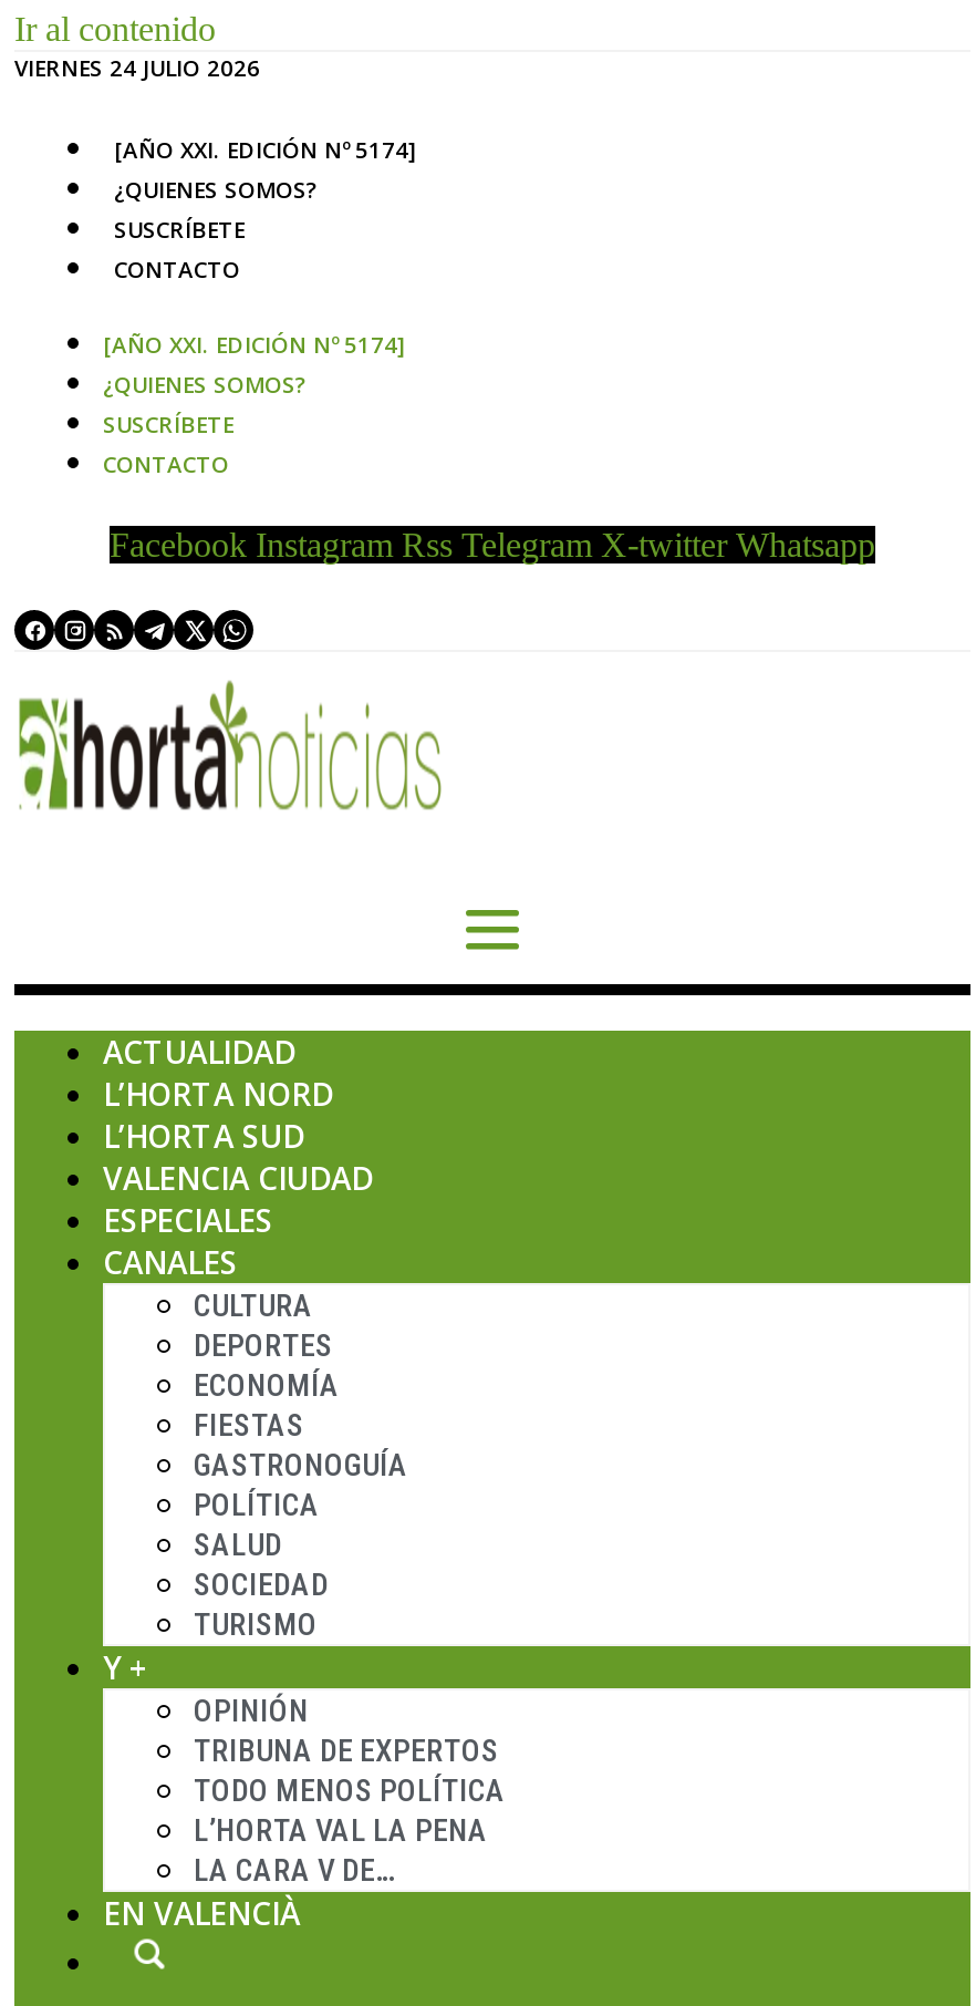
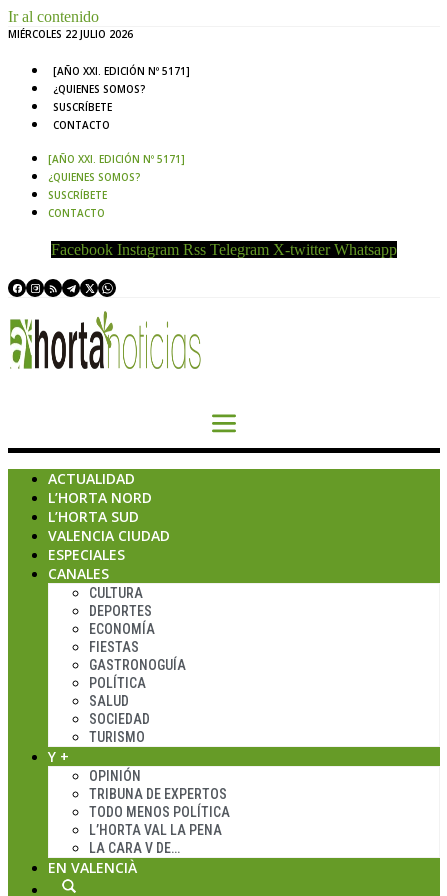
- VIERNES 24 JULIO 2026
+ MIÉRCOLES 22 JULIO 2026

- [AÑO XXI. EDICIÓN Nº 5174]
+ [AÑO XXI. EDICIÓN Nº 5171]

- [AÑO XXI. EDICIÓN Nº 5174]
+ [AÑO XXI. EDICIÓN Nº 5171]
